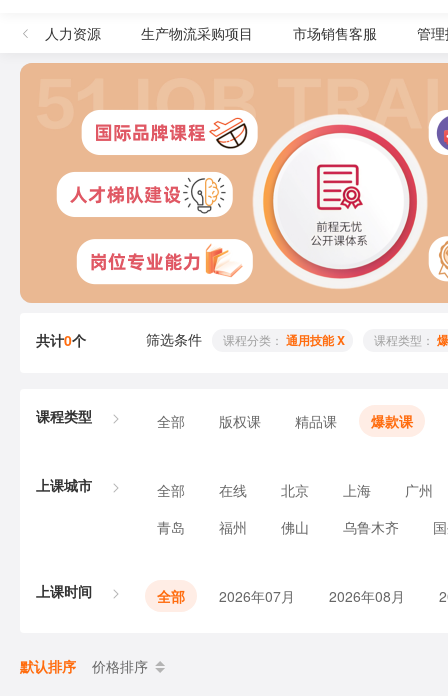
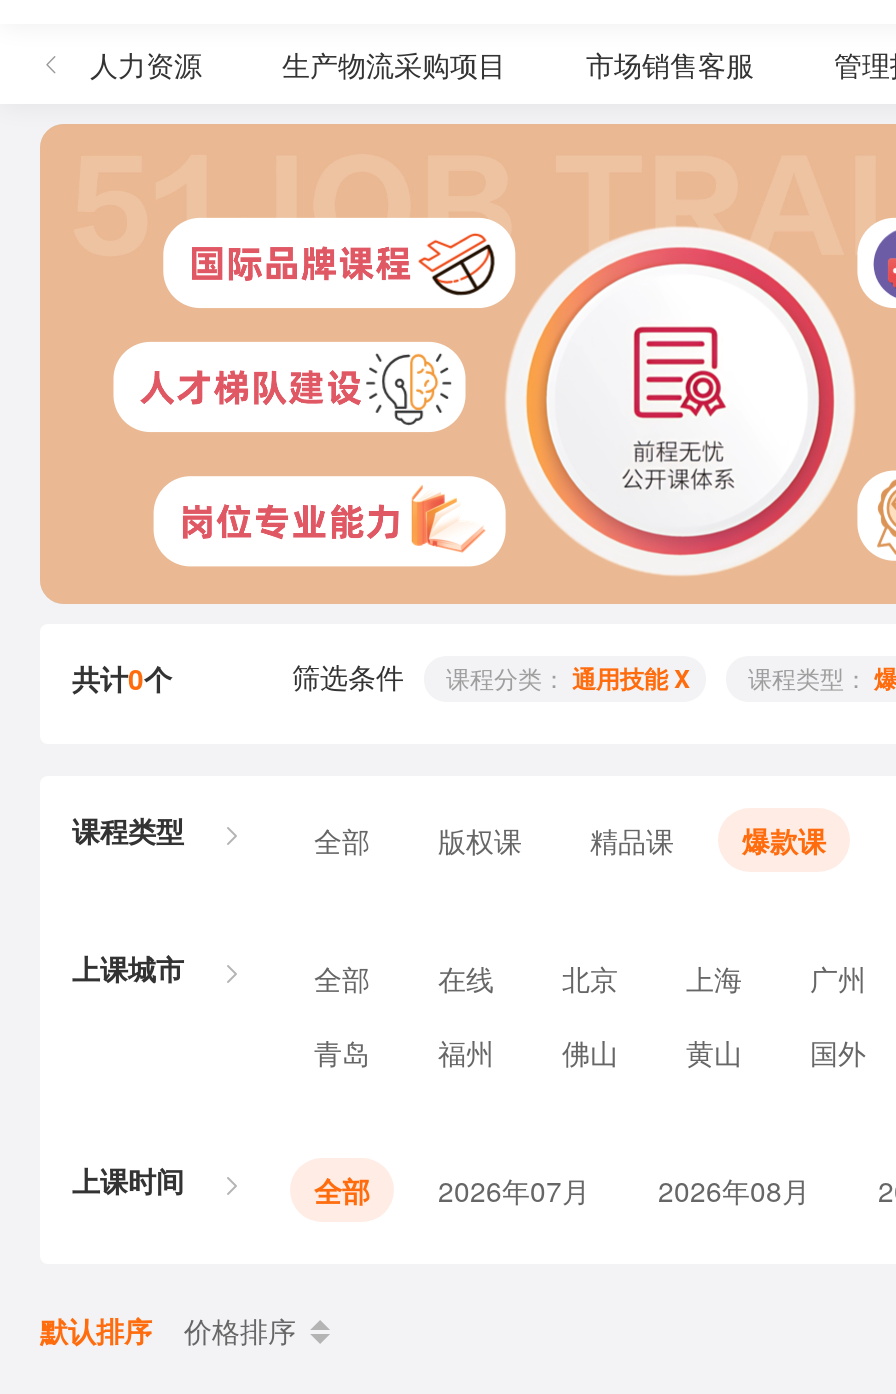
- 乌鲁木齐
+ 黄山
